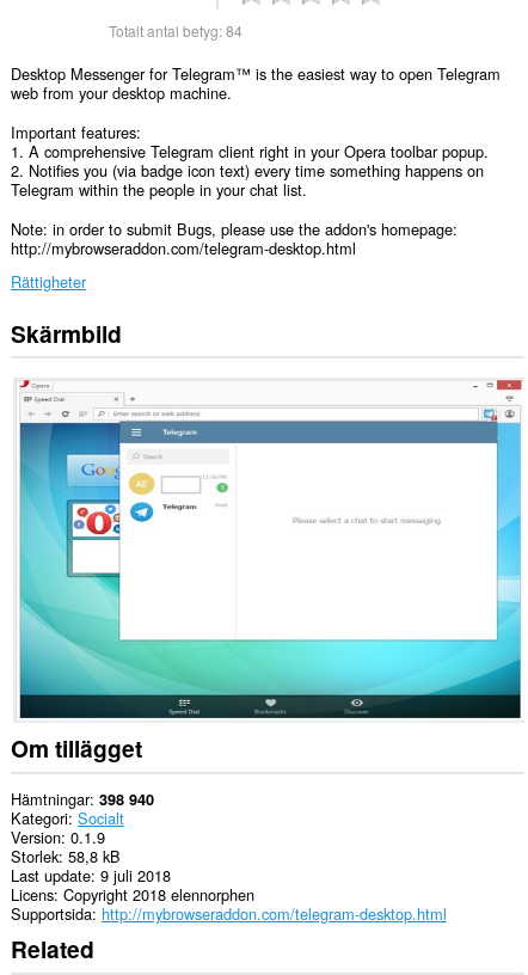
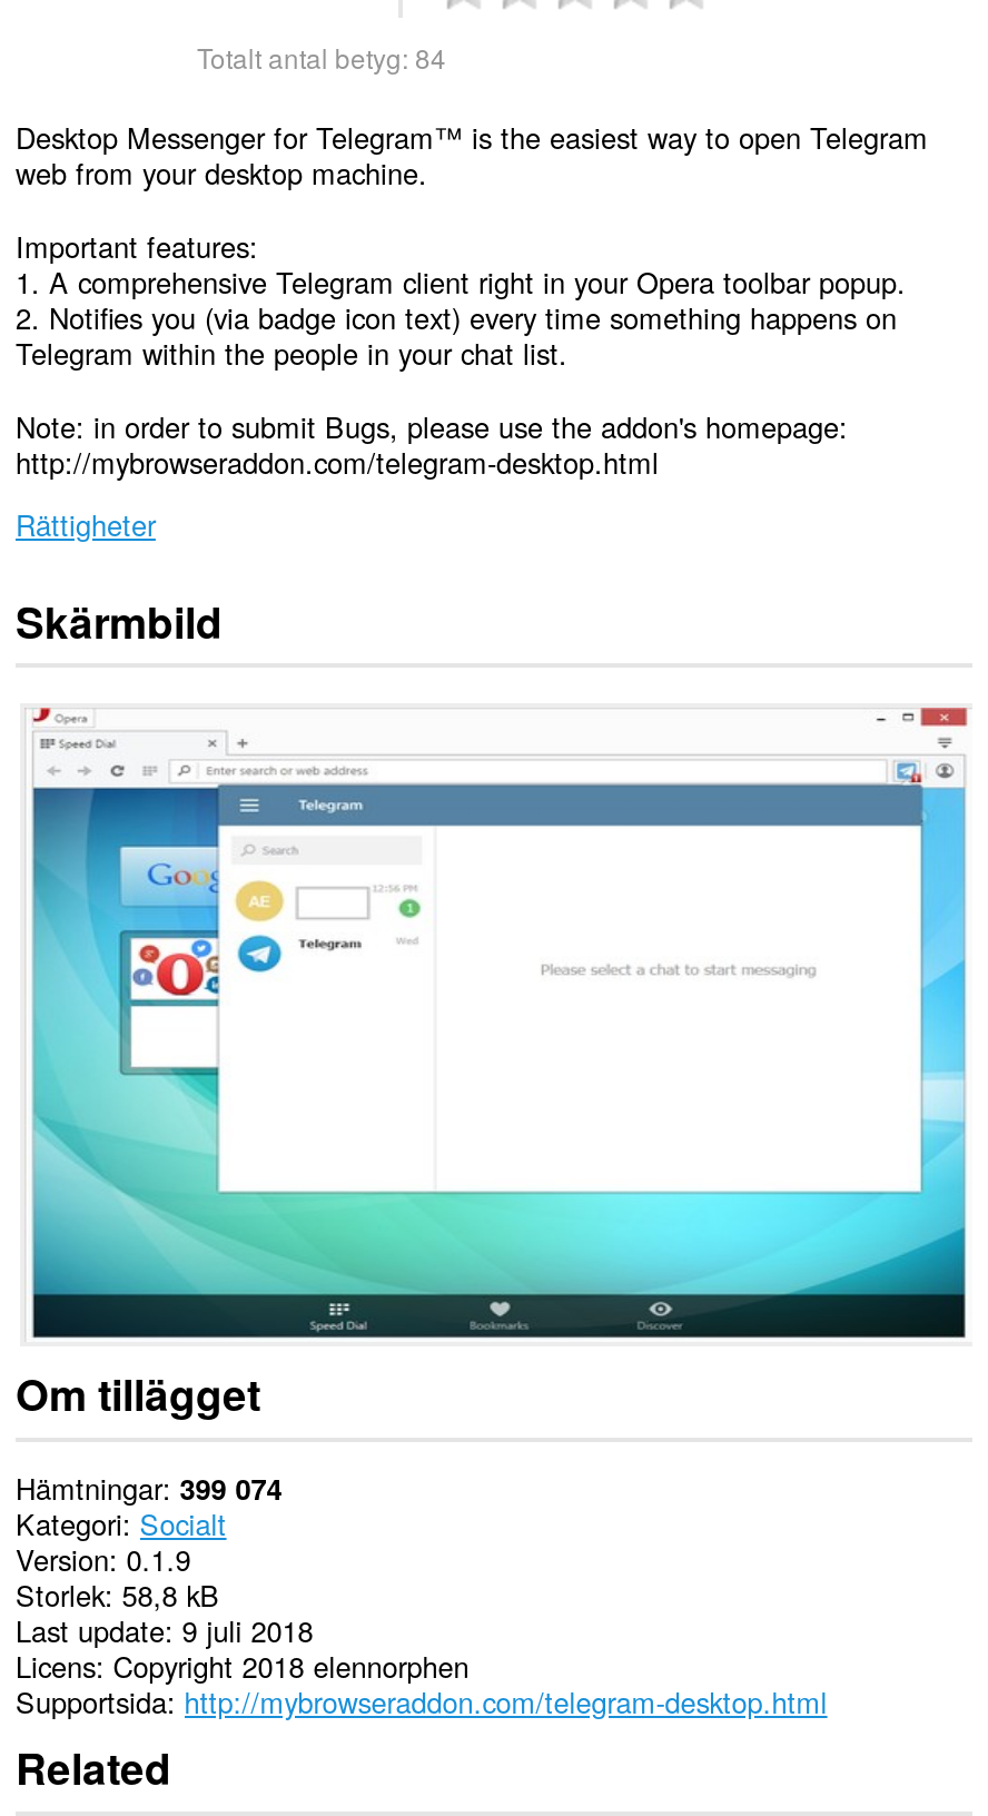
- Hämtningar 398 940
+ Hämtningar 399 074
